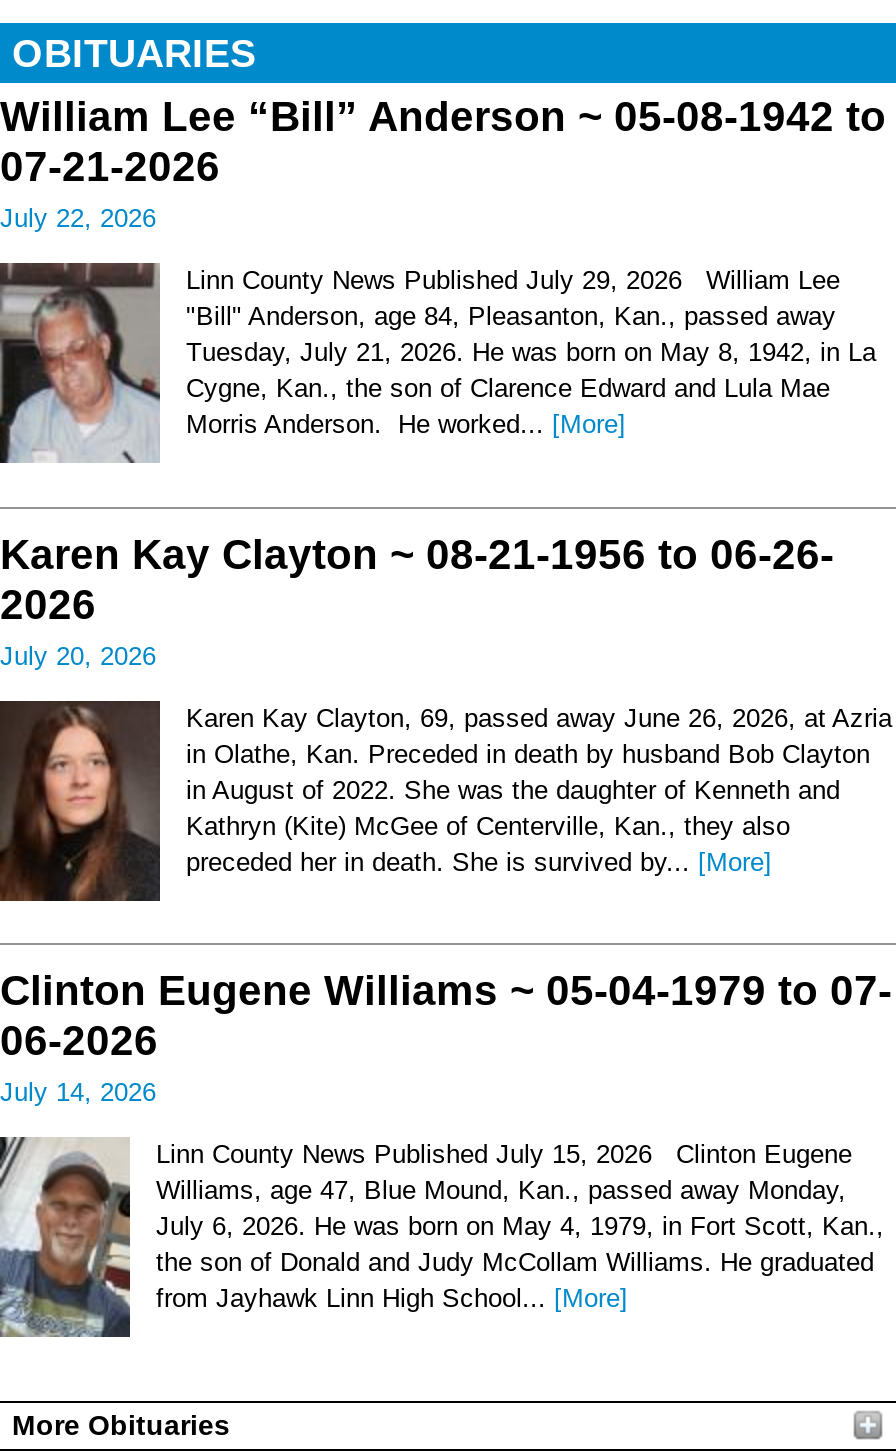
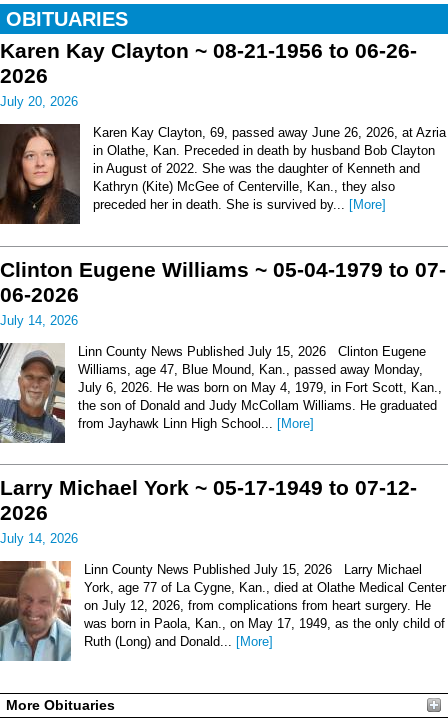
- [image]
- William Lee “Bill” Anderson ~ 05-08-1942 to
- 07-21-2026
- July 22, 2026
- Linn County News Published July 29, 2026 William Lee
- "Bill" Anderson, age 84, Pleasanton, Kan., passed away
- Tuesday, July 21, 2026. He was born on May 8, 1942, in La
- Cygne, Kan., the son of Clarence Edward and Lula Mae
- Morris Anderson. He worked... [More]

moved up: [image] | Karen Kay Clayton ~ 08-21-1956 to 06-26- | 2026 | ... | the son of Donald and Judy McCollam Williams. He graduated | from Jayhawk Linn High School... [More]

+ [image]
+ Larry Michael York ~ 05-17-1949 to 07-12-
+ 2026
+ July 14, 2026
+ Linn County News Published July 15, 2026 Larry Michael
+ York, age 77 of La Cygne, Kan., died at Olathe Medical Center
+ on July 12, 2026, from complications from heart surgery. He
+ was born in Paola, Kan., on May 17, 1949, as the only child of
+ Ruth (Long) and Donald... [More]
